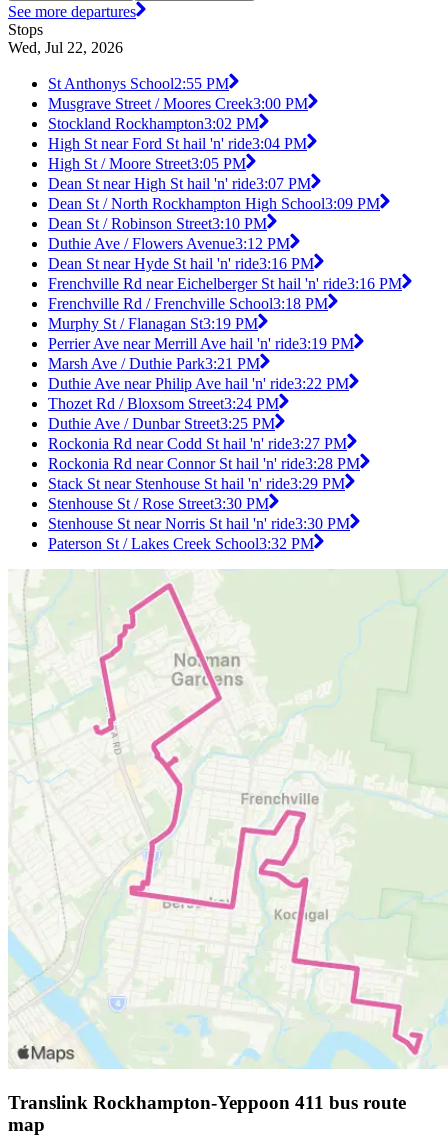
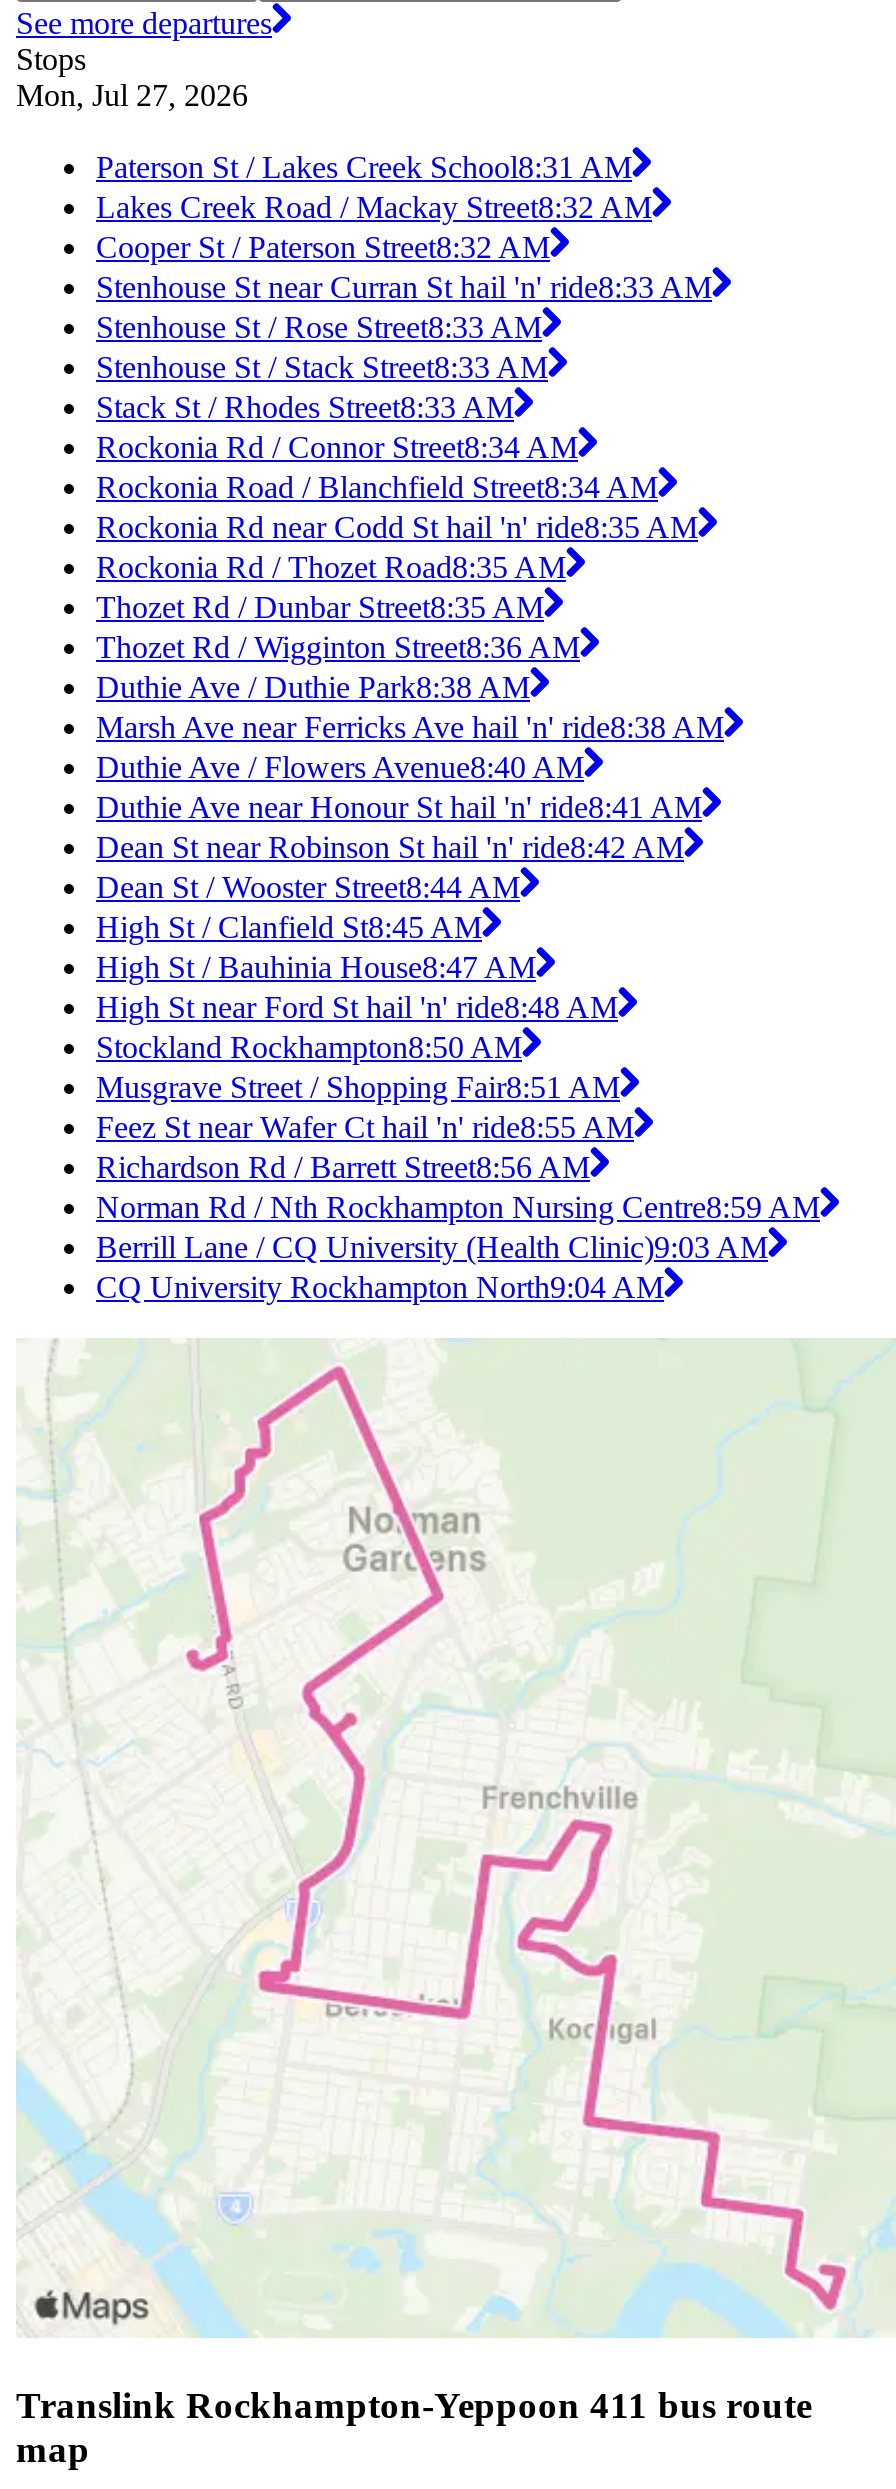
- Wed, Jul 22, 2026
+ Mon, Jul 27, 2026

- St Anthonys School2:55 PM
- Musgrave Street / Moores Creek3:00 PM
- Stockland Rockhampton3:02 PM
- High St near Ford St hail 'n' ride3:04 PM
- High St / Moore Street3:05 PM
- Dean St near High St hail 'n' ride3:07 PM
- Dean St / North Rockhampton High School3:09 PM
- Dean St / Robinson Street3:10 PM
- Duthie Ave / Flowers Avenue3:12 PM
- Dean St near Hyde St hail 'n' ride3:16 PM
- Frenchville Rd near Eichelberger St hail 'n' ride3:16 PM
- Frenchville Rd / Frenchville School3:18 PM
- Murphy St / Flanagan St3:19 PM
- Perrier Ave near Merrill Ave hail 'n' ride3:19 PM
- Marsh Ave / Duthie Park3:21 PM
- Duthie Ave near Philip Ave hail 'n' ride3:22 PM
- Thozet Rd / Bloxsom Street3:24 PM
- Duthie Ave / Dunbar Street3:25 PM
- Rockonia Rd near Codd St hail 'n' ride3:27 PM
- Rockonia Rd near Connor St hail 'n' ride3:28 PM
- Stack St near Stenhouse St hail 'n' ride3:29 PM
- Stenhouse St / Rose Street3:30 PM
- Stenhouse St near Norris St hail 'n' ride3:30 PM
- Paterson St / Lakes Creek School3:32 PM
+ Paterson St / Lakes Creek School8:31 AM
+ Lakes Creek Road / Mackay Street8:32 AM
+ Cooper St / Paterson Street8:32 AM
+ Stenhouse St near Curran St hail 'n' ride8:33 AM
+ Stenhouse St / Rose Street8:33 AM
+ Stenhouse St / Stack Street8:33 AM
+ Stack St / Rhodes Street8:33 AM
+ Rockonia Rd / Connor Street8:34 AM
+ Rockonia Road / Blanchfield Street8:34 AM
+ Rockonia Rd near Codd St hail 'n' ride8:35 AM
+ Rockonia Rd / Thozet Road8:35 AM
+ Thozet Rd / Dunbar Street8:35 AM
+ Thozet Rd / Wigginton Street8:36 AM
+ Duthie Ave / Duthie Park8:38 AM
+ Marsh Ave near Ferricks Ave hail 'n' ride8:38 AM
+ Duthie Ave / Flowers Avenue8:40 AM
+ Duthie Ave near Honour St hail 'n' ride8:41 AM
+ Dean St near Robinson St hail 'n' ride8:42 AM
+ Dean St / Wooster Street8:44 AM
+ High St / Clanfield St8:45 AM
+ High St / Bauhinia House8:47 AM
+ High St near Ford St hail 'n' ride8:48 AM
+ Stockland Rockhampton8:50 AM
+ Musgrave Street / Shopping Fair8:51 AM
+ Feez St near Wafer Ct hail 'n' ride8:55 AM
+ Richardson Rd / Barrett Street8:56 AM
+ Norman Rd / Nth Rockhampton Nursing Centre8:59 AM
+ Berrill Lane / CQ University (Health Clinic)9:03 AM
+ CQ University Rockhampton North9:04 AM
